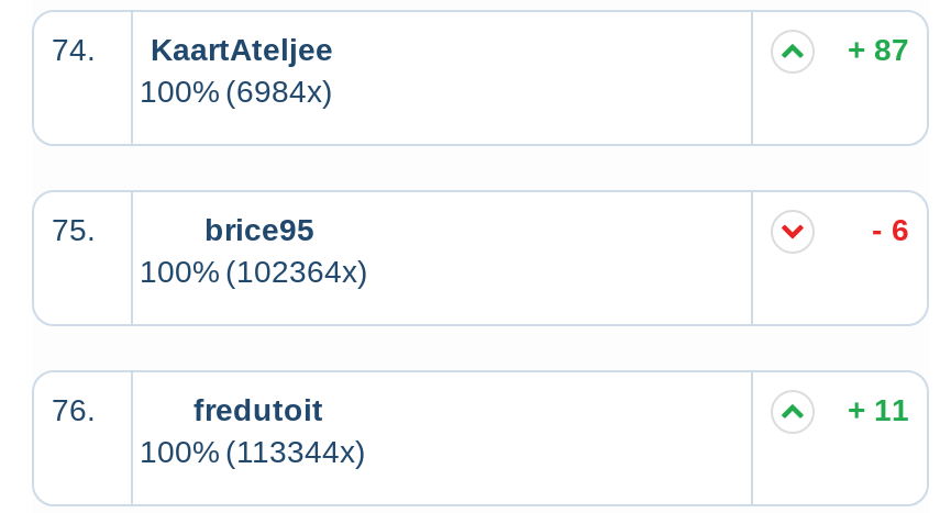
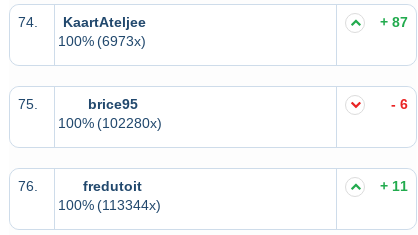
- 100% (6984x)
+ 100% (6973x)

- 100% (102364x)
+ 100% (102280x)
